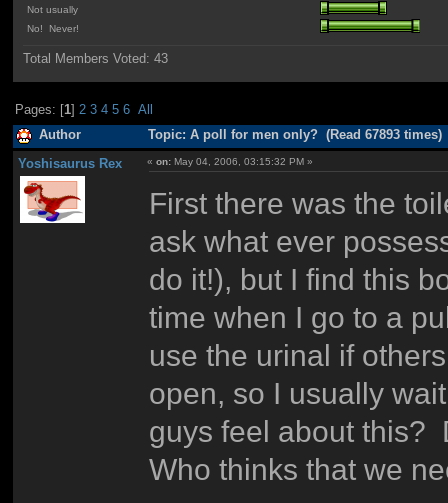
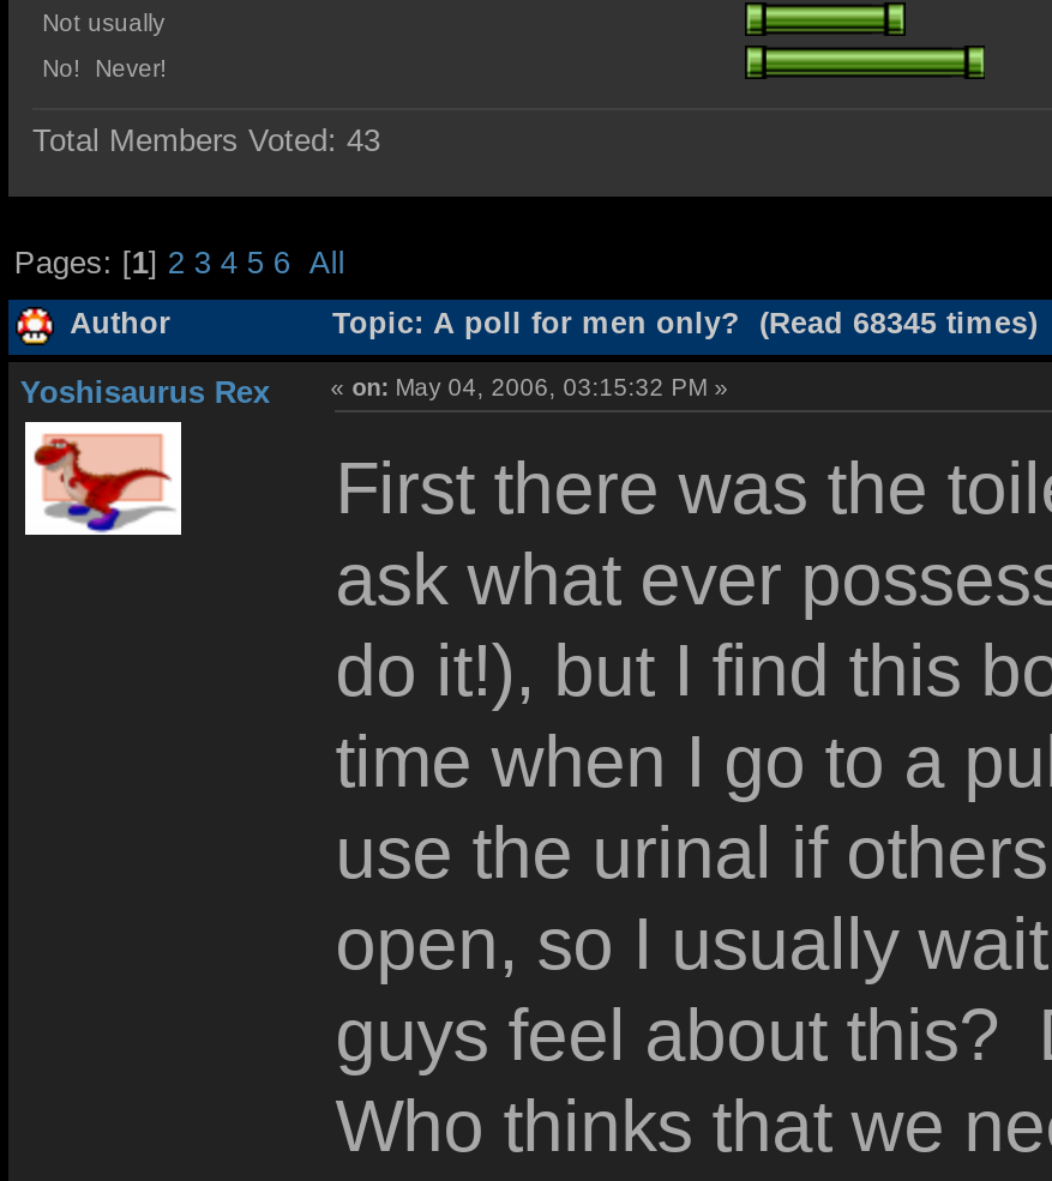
- Topic: A poll for men only? (Read 67893 times)
+ Topic: A poll for men only? (Read 68345 times)
